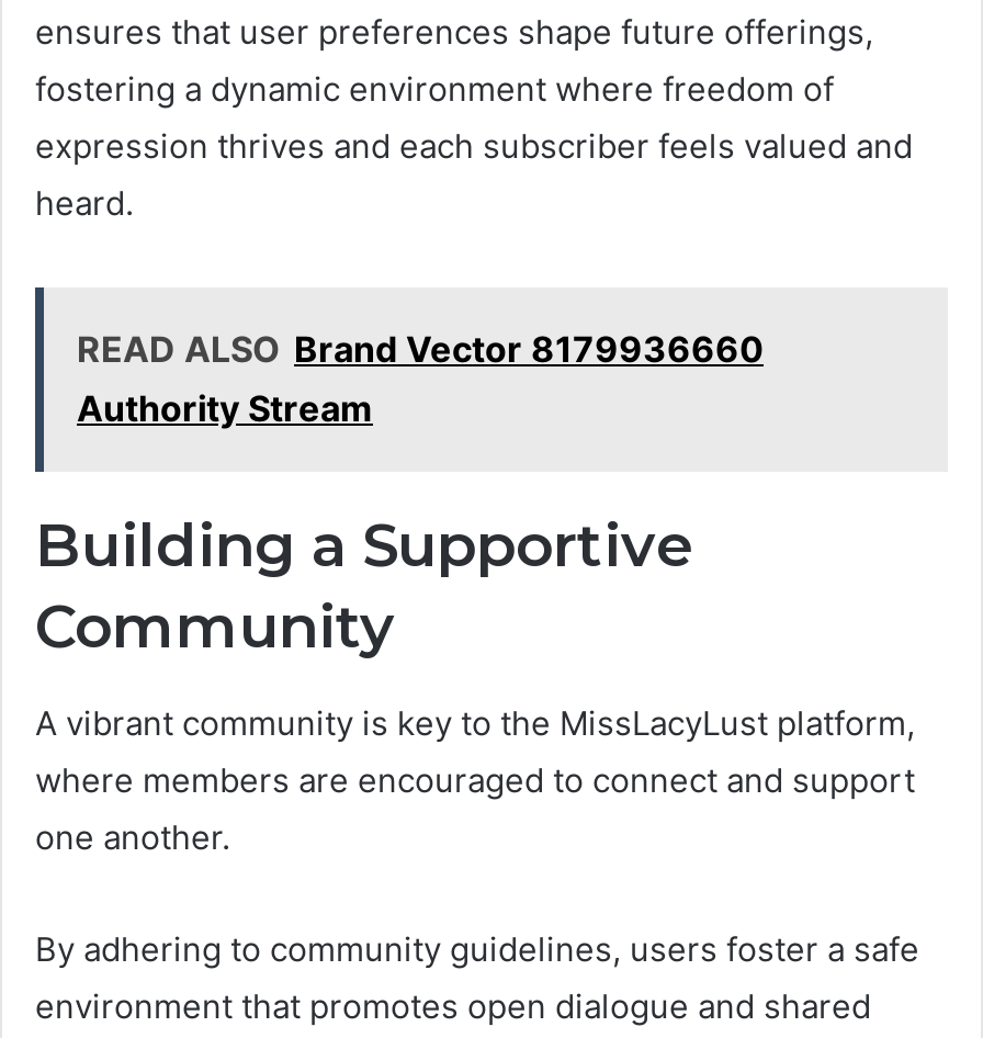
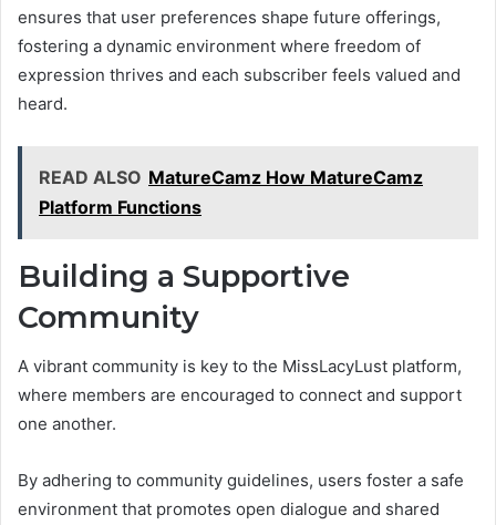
- READ ALSO Brand Vector 8179936660
- Authority Stream
+ READ ALSO MatureCamz How MatureCamz
+ Platform Functions
